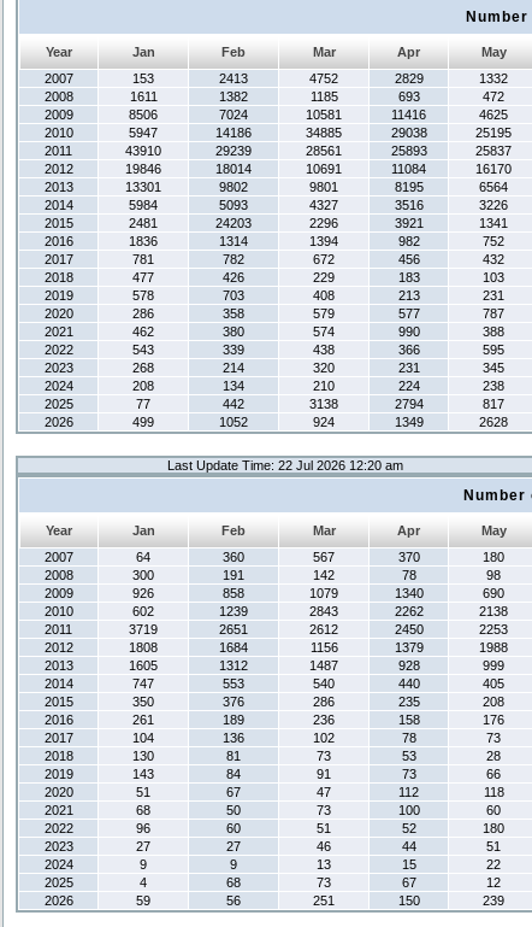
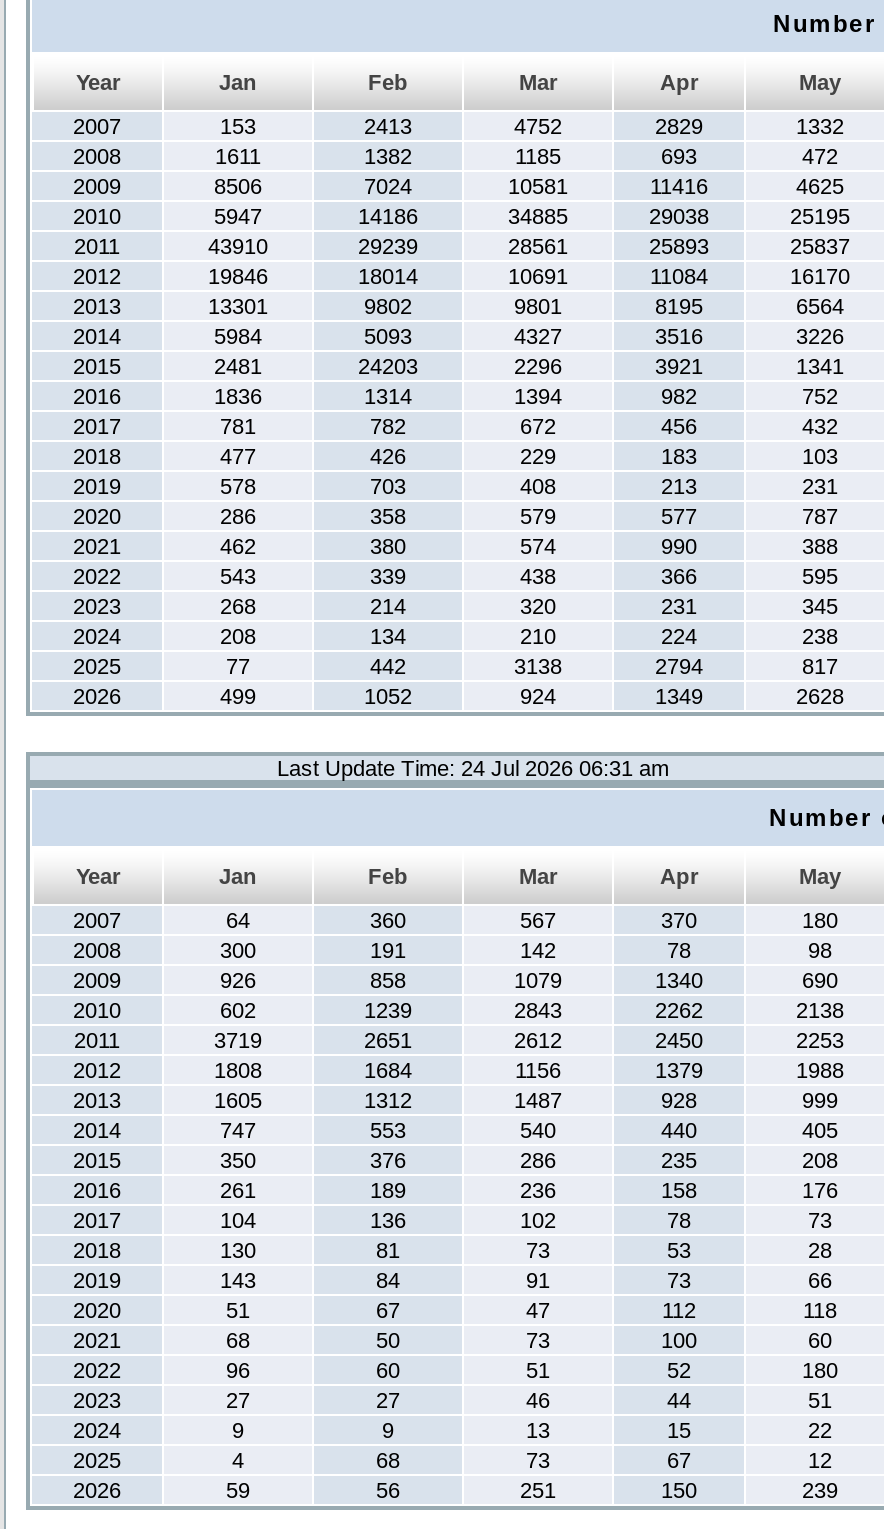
- Last Update Time: 22 Jul 2026 12:20 am
+ Last Update Time: 24 Jul 2026 06:31 am
